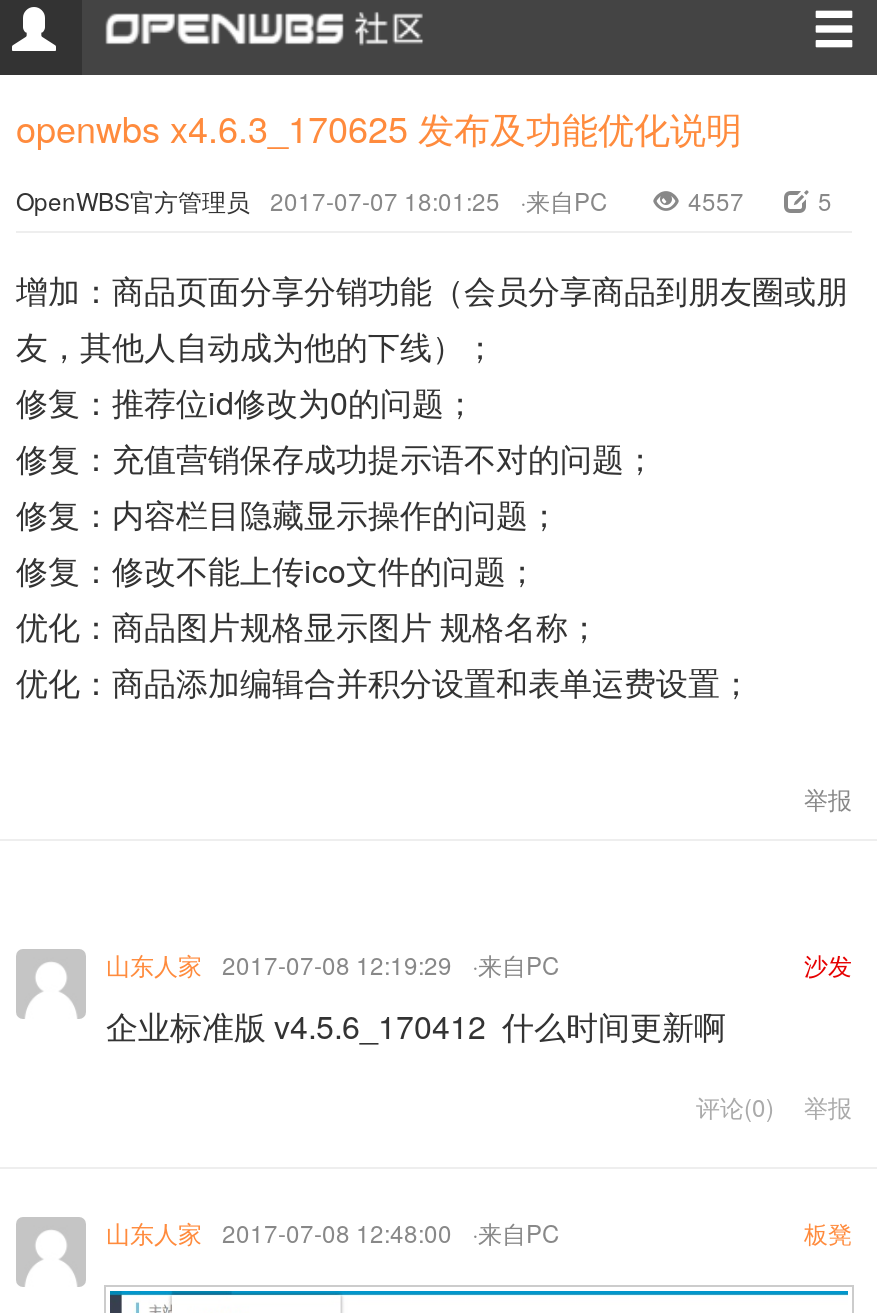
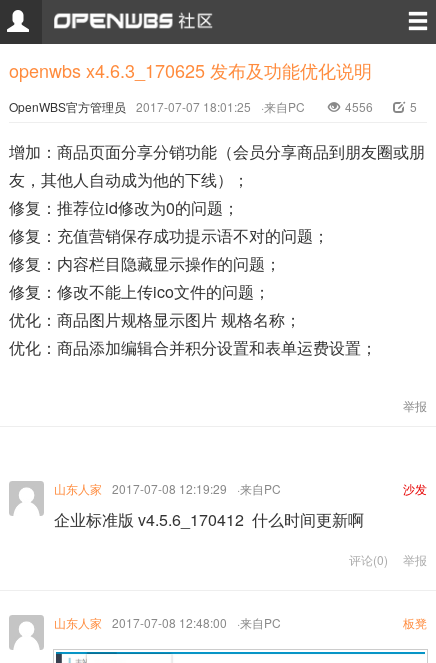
- 4557
+ 4556
